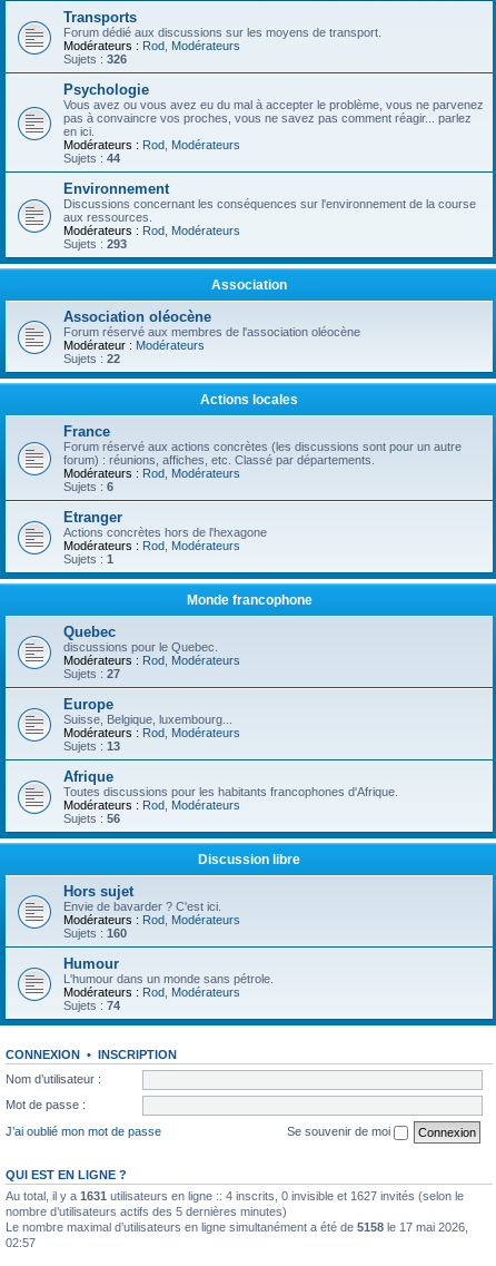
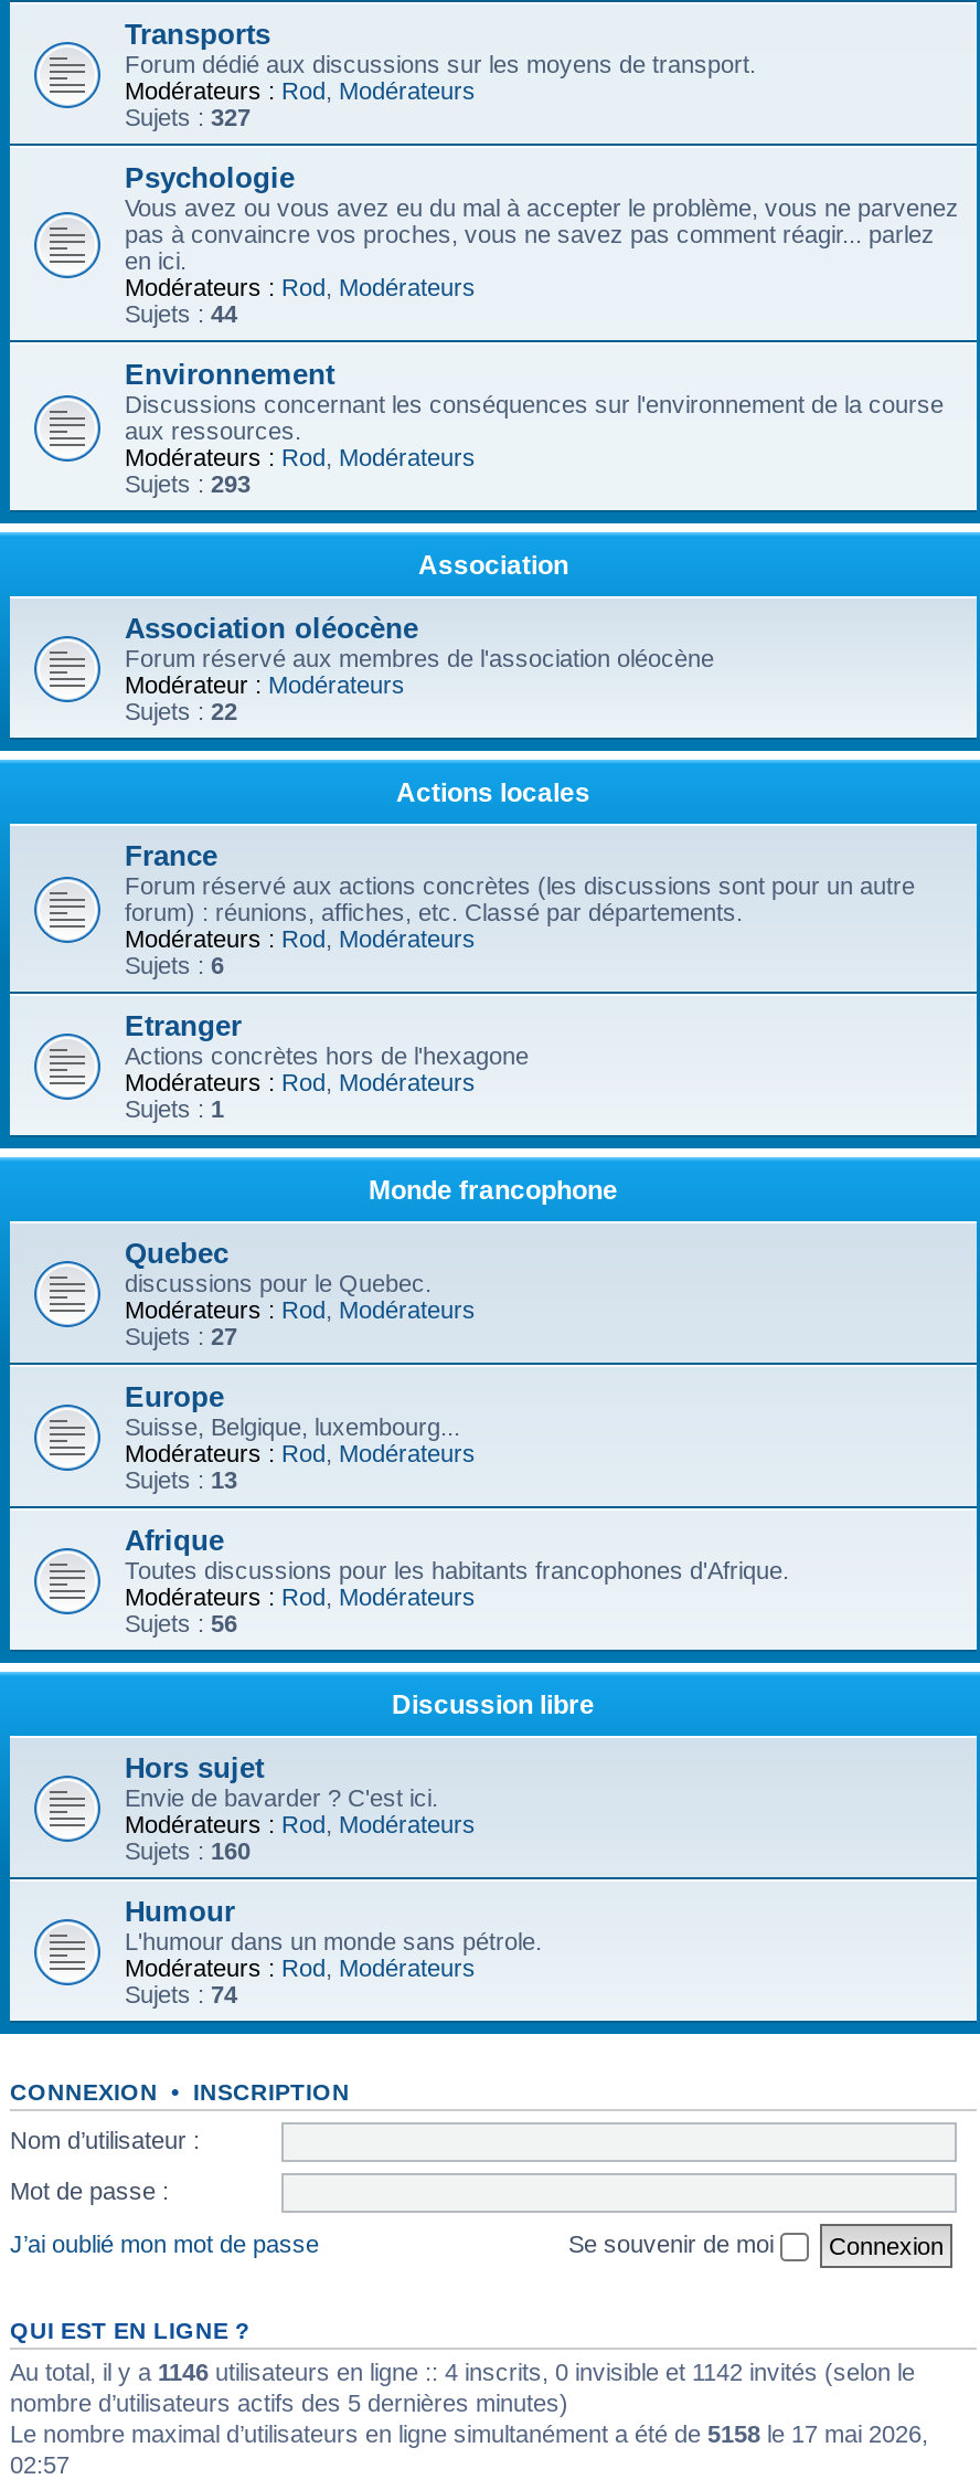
- Sujets : 326
+ Sujets : 327

- Au total, il y a 1631 utilisateurs en ligne :: 4 inscrits, 0 invisible et 1627 invités (selon le
+ Au total, il y a 1146 utilisateurs en ligne :: 4 inscrits, 0 invisible et 1142 invités (selon le
